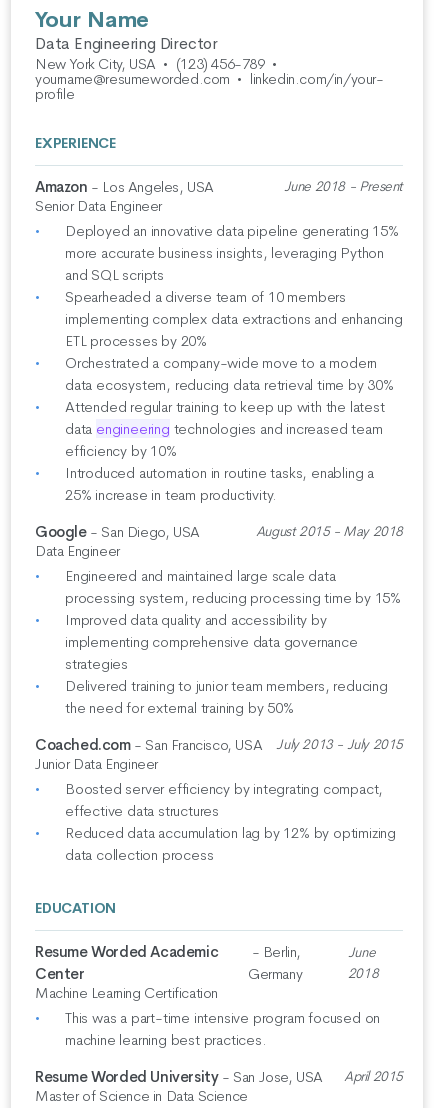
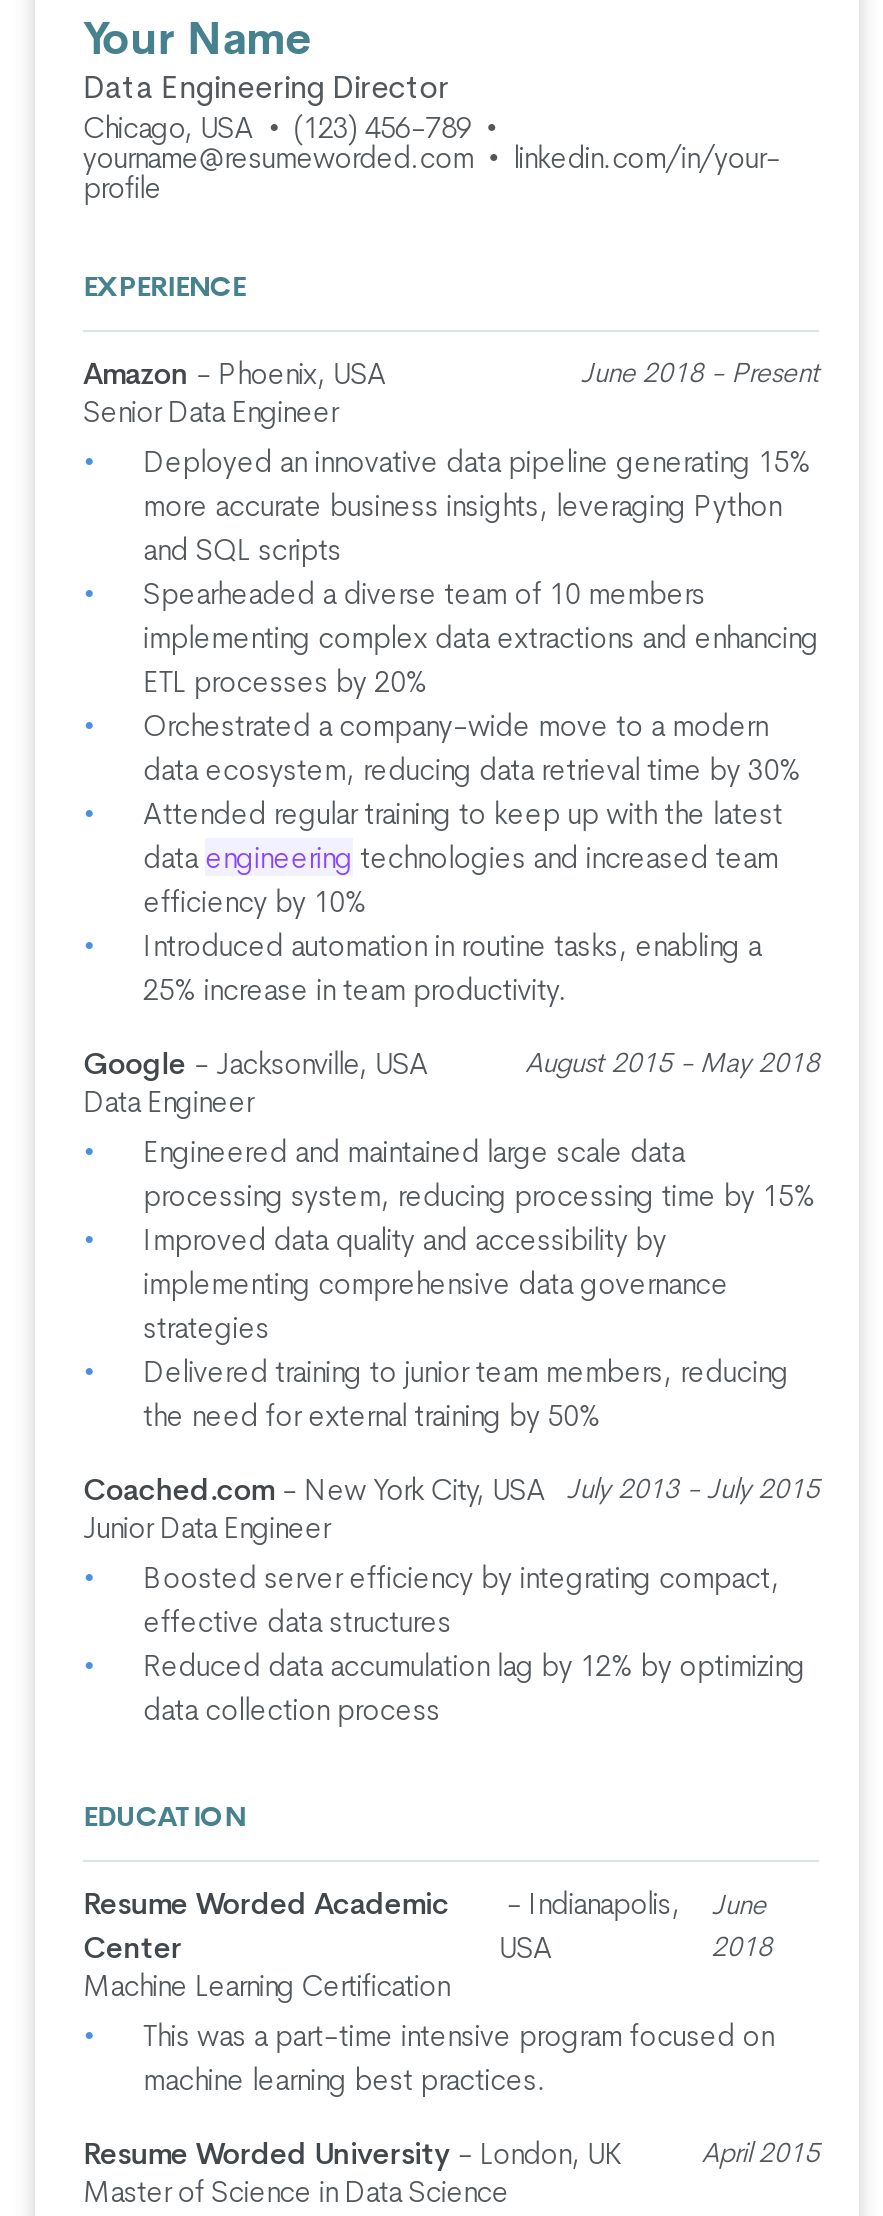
- New York City, USA • (123) 456-789 •
+ Chicago, USA • (123) 456-789 •

- Amazon - Los Angeles, USA
+ Amazon - Phoenix, USA

- Google - San Diego, USA
+ Google - Jacksonville, USA

- Coached.com - San Francisco, USA
- July 2013 - July 2015
+ Coached.com - New York City, USA July 2013 - July 2015

- - Berlin,
- Germany
+ - Indianapolis,
+ USA

- Resume Worded University - San Jose, USA
+ Resume Worded University - London, UK
